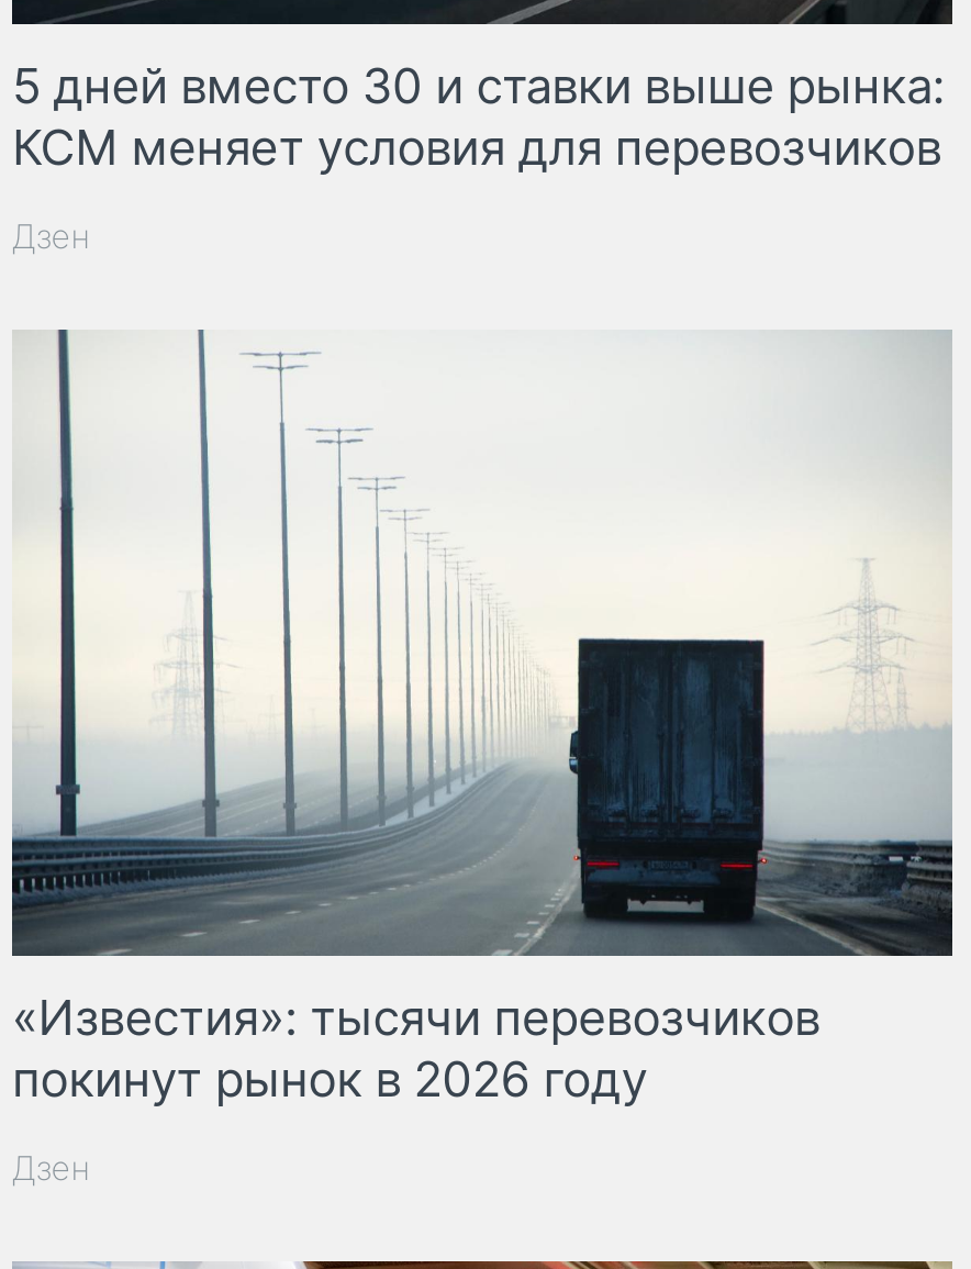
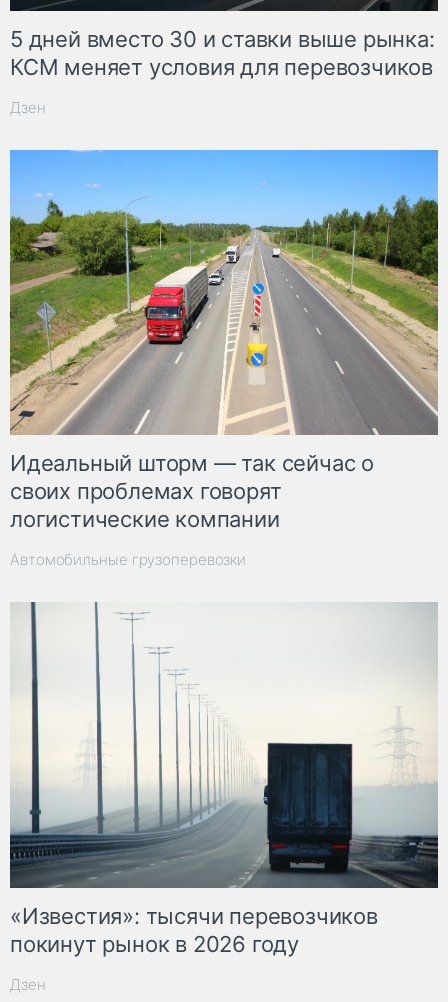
+ [image]
+ Идеальный шторм — так сейчас о
+ своих проблемах говорят
+ логистические компании
+ Автомобильные грузоперевозки
